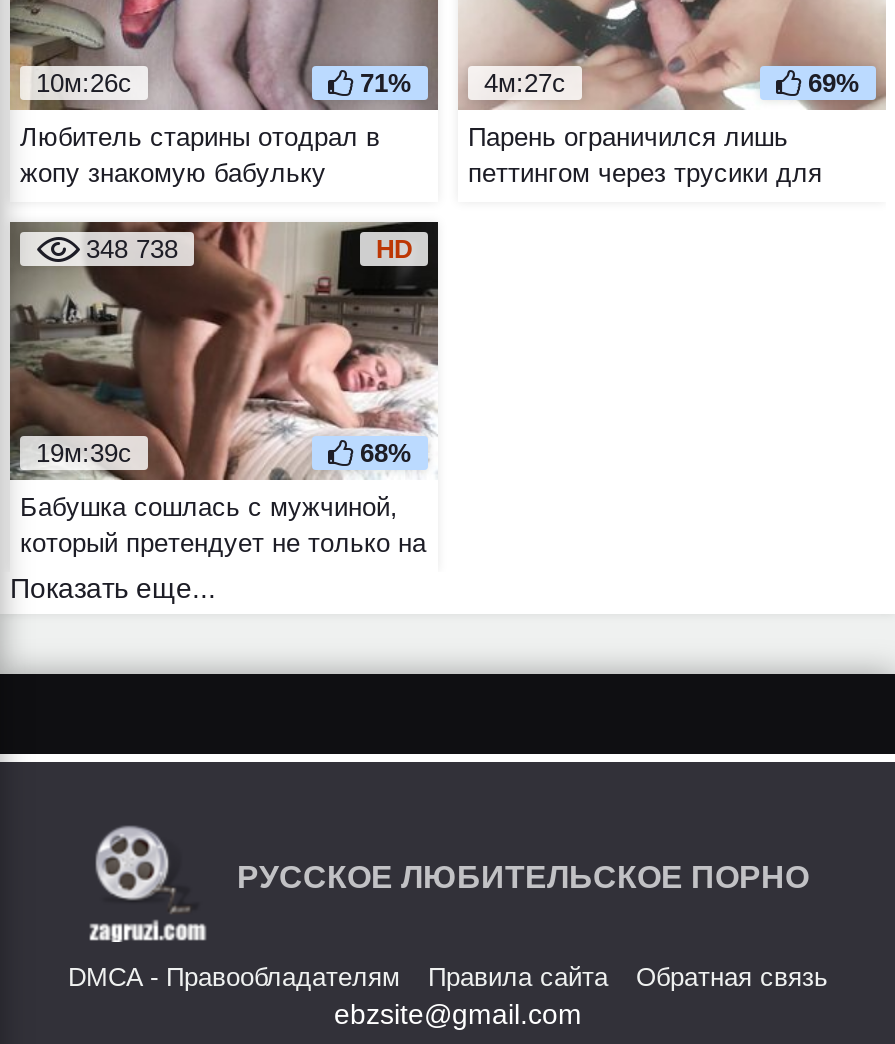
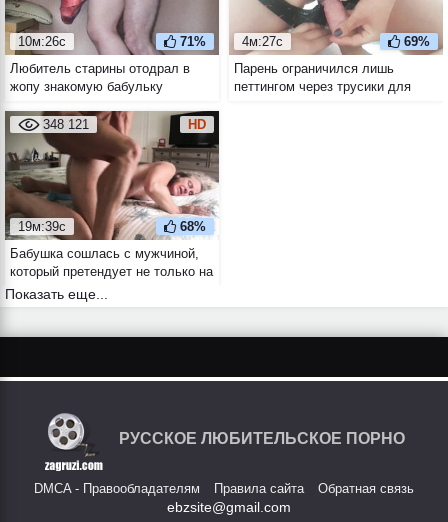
- 348 738
+ 348 121
